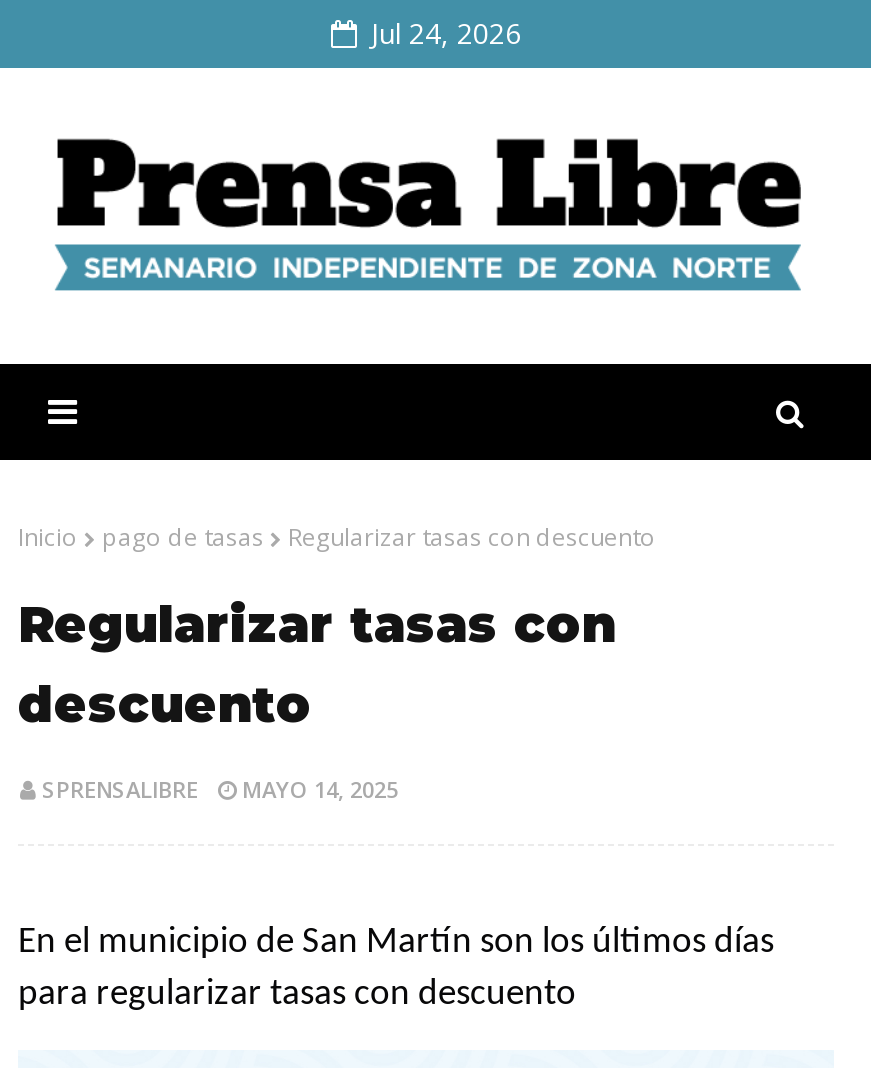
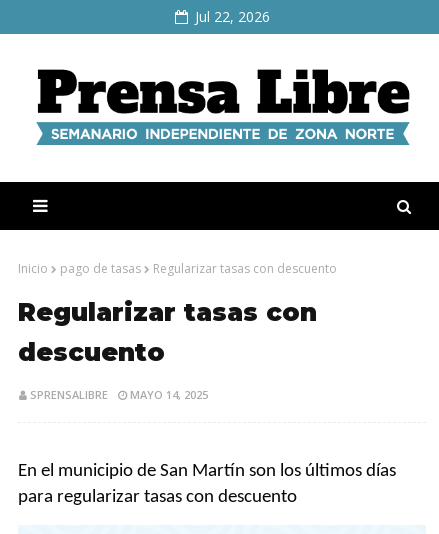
- Jul 24, 2026
+ Jul 22, 2026
